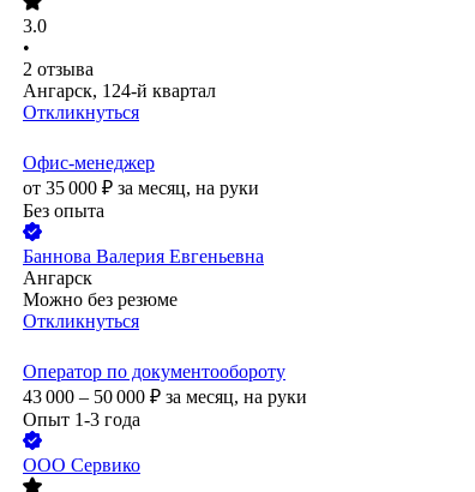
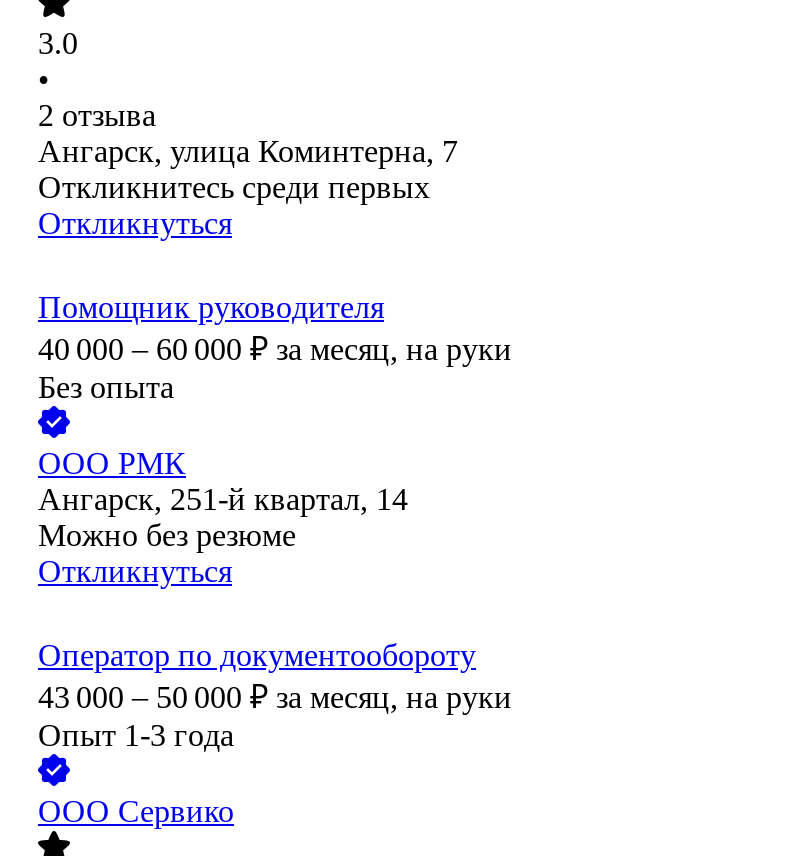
- Ангарск, 124-й квартал
+ Ангарск, улица Коминтерна, 7
+ Откликнитесь среди первых

- Офис-менеджер
- от 35 000 ₽ за месяц, на руки
+ Помощник руководителя
+ 40 000 – 60 000 ₽ за месяц, на руки

- Баннова Валерия Евгеньевна
- Ангарск
+ ООО РМК
+ Ангарск, 251-й квартал, 14
